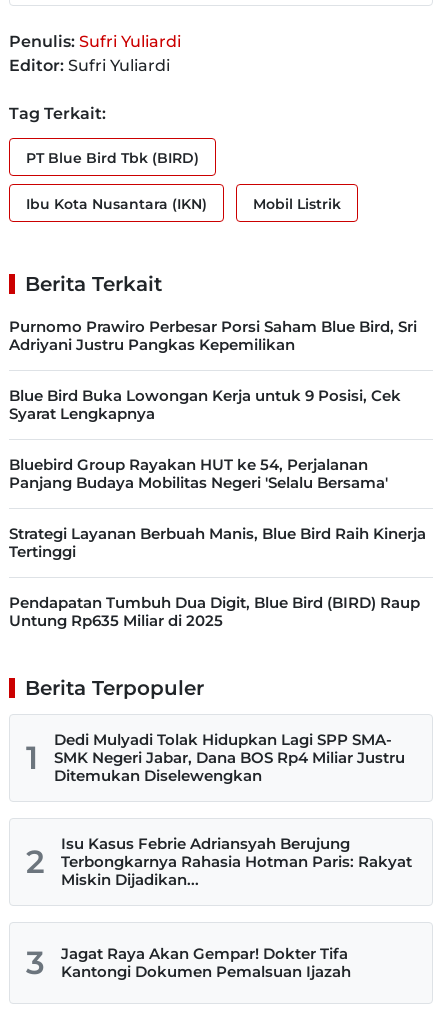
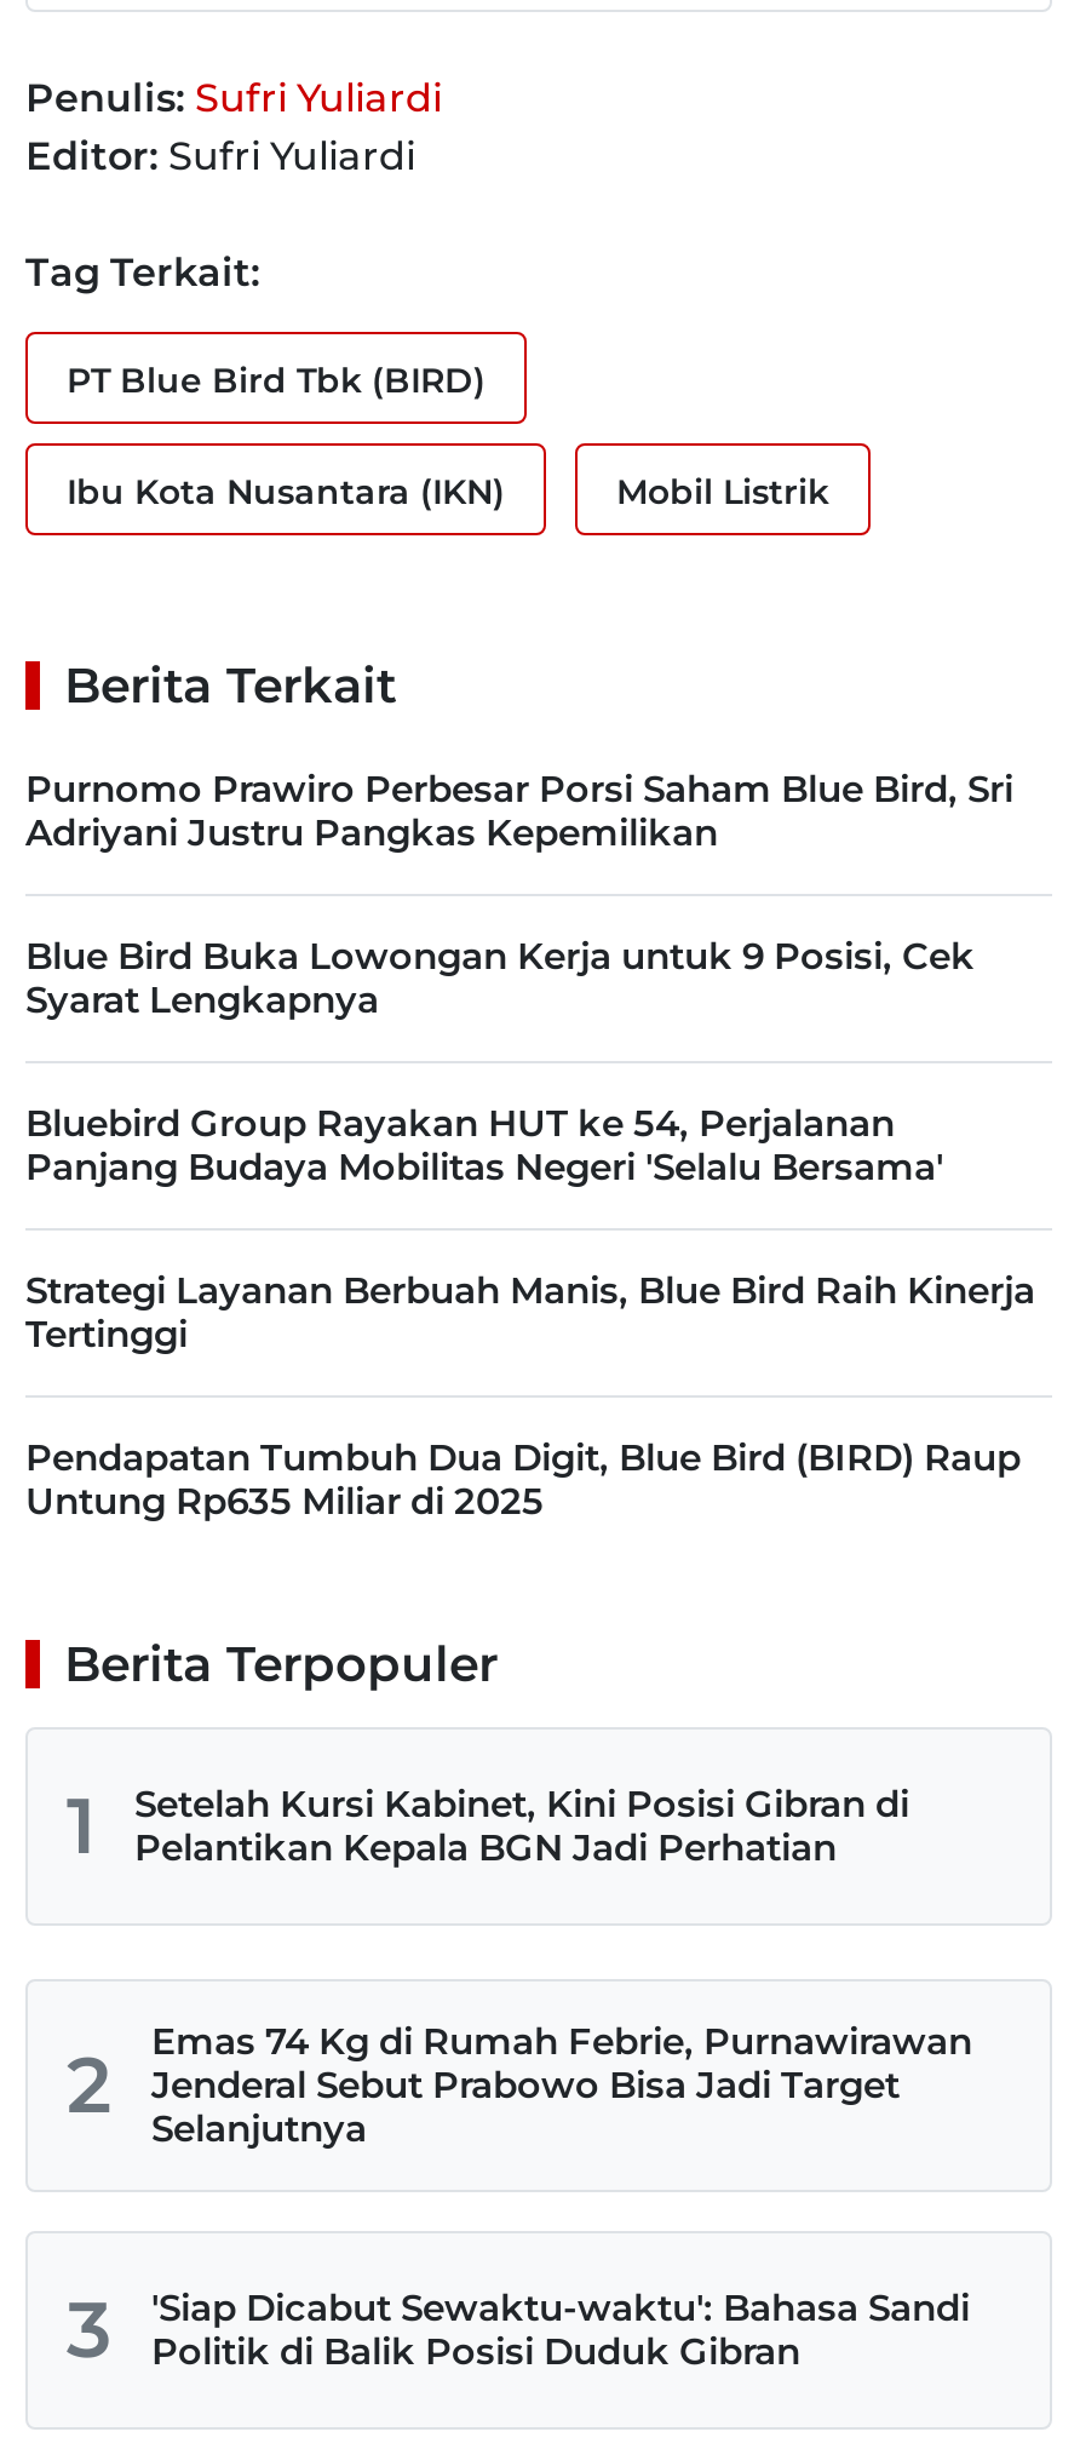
- Dedi Mulyadi Tolak Hidupkan Lagi SPP SMA-
- SMK Negeri Jabar, Dana BOS Rp4 Miliar Justru
- Ditemukan Diselewengkan
+ Setelah Kursi Kabinet, Kini Posisi Gibran di
+ Pelantikan Kepala BGN Jadi Perhatian

- Isu Kasus Febrie Adriansyah Berujung
- Terbongkarnya Rahasia Hotman Paris: Rakyat
- Miskin Dijadikan...
+ Emas 74 Kg di Rumah Febrie, Purnawirawan
+ Jenderal Sebut Prabowo Bisa Jadi Target
+ Selanjutnya

- Jagat Raya Akan Gempar! Dokter Tifa
- Kantongi Dokumen Pemalsuan Ijazah
+ 'Siap Dicabut Sewaktu-waktu': Bahasa Sandi
+ Politik di Balik Posisi Duduk Gibran
